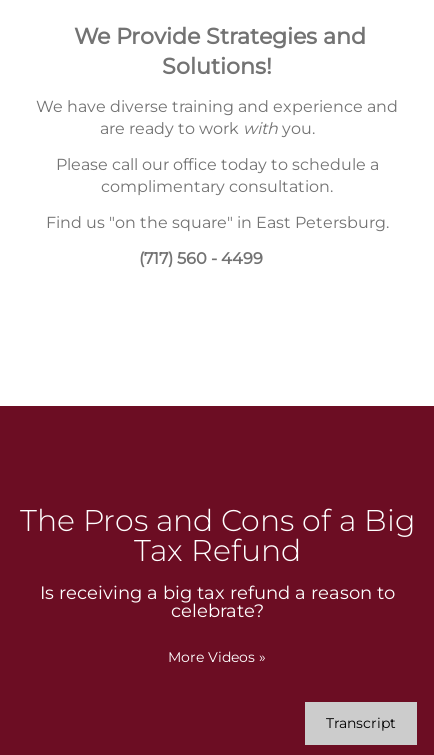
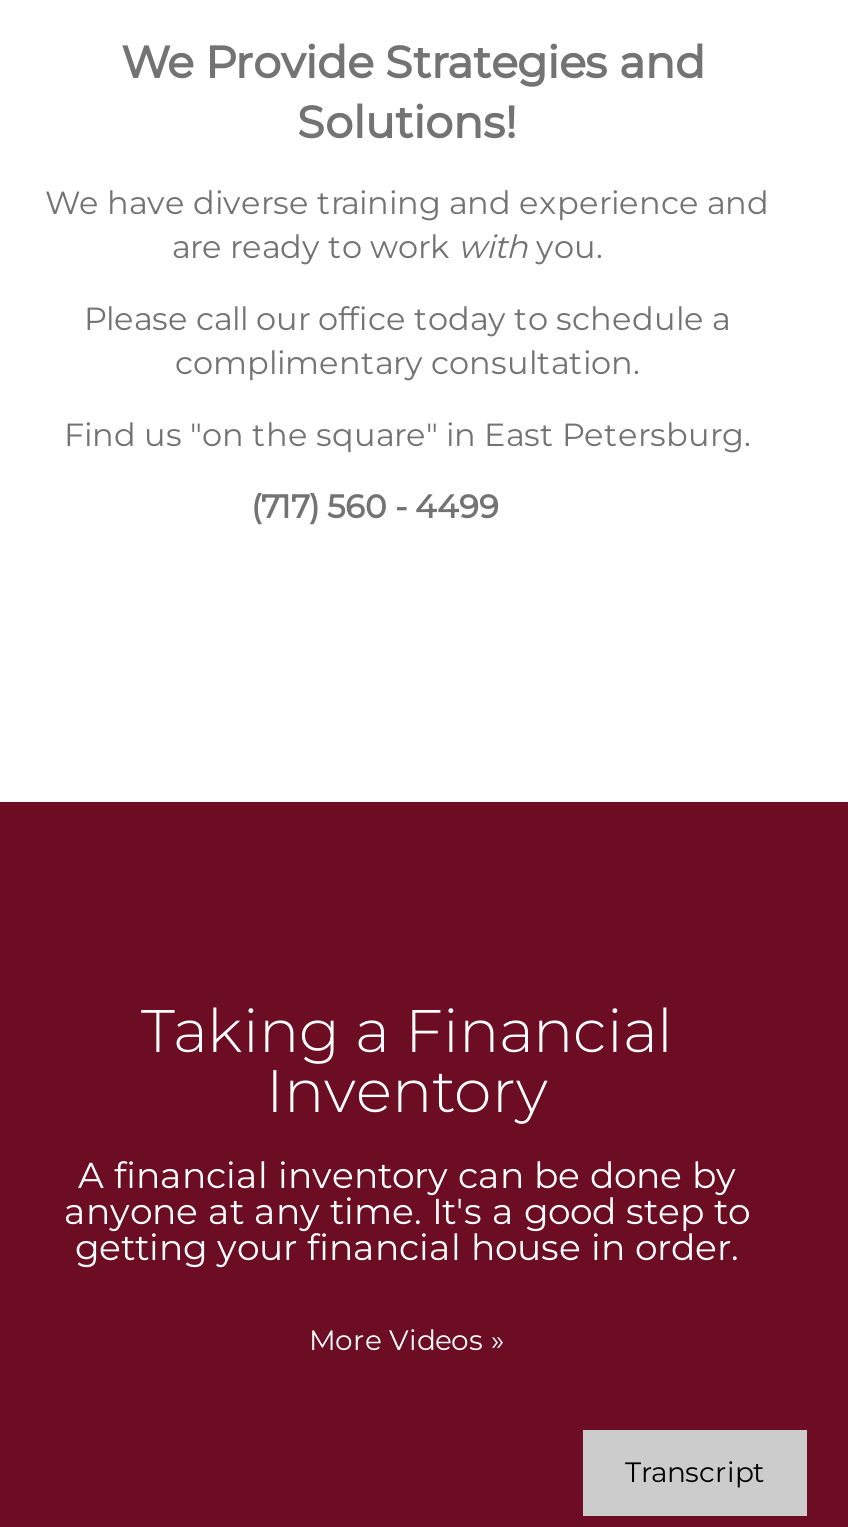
- The Pros and Cons of a Big
- Tax Refund
- Is receiving a big tax refund a reason to
- celebrate?
+ Taking a Financial
+ Inventory
+ A financial inventory can be done by
+ anyone at any time. It's a good step to
+ getting your financial house in order.
